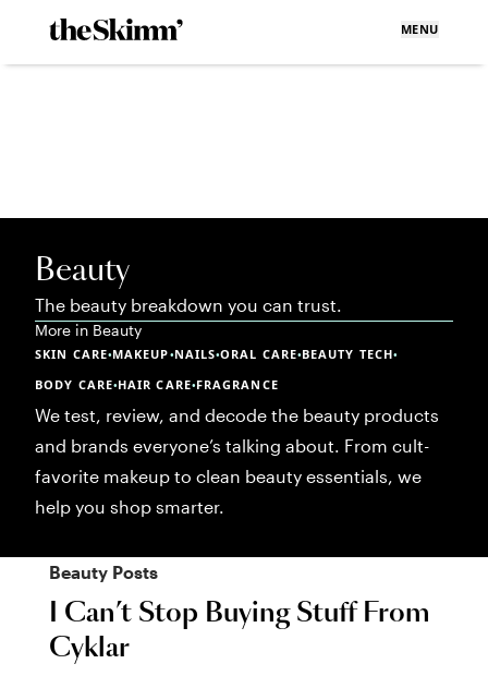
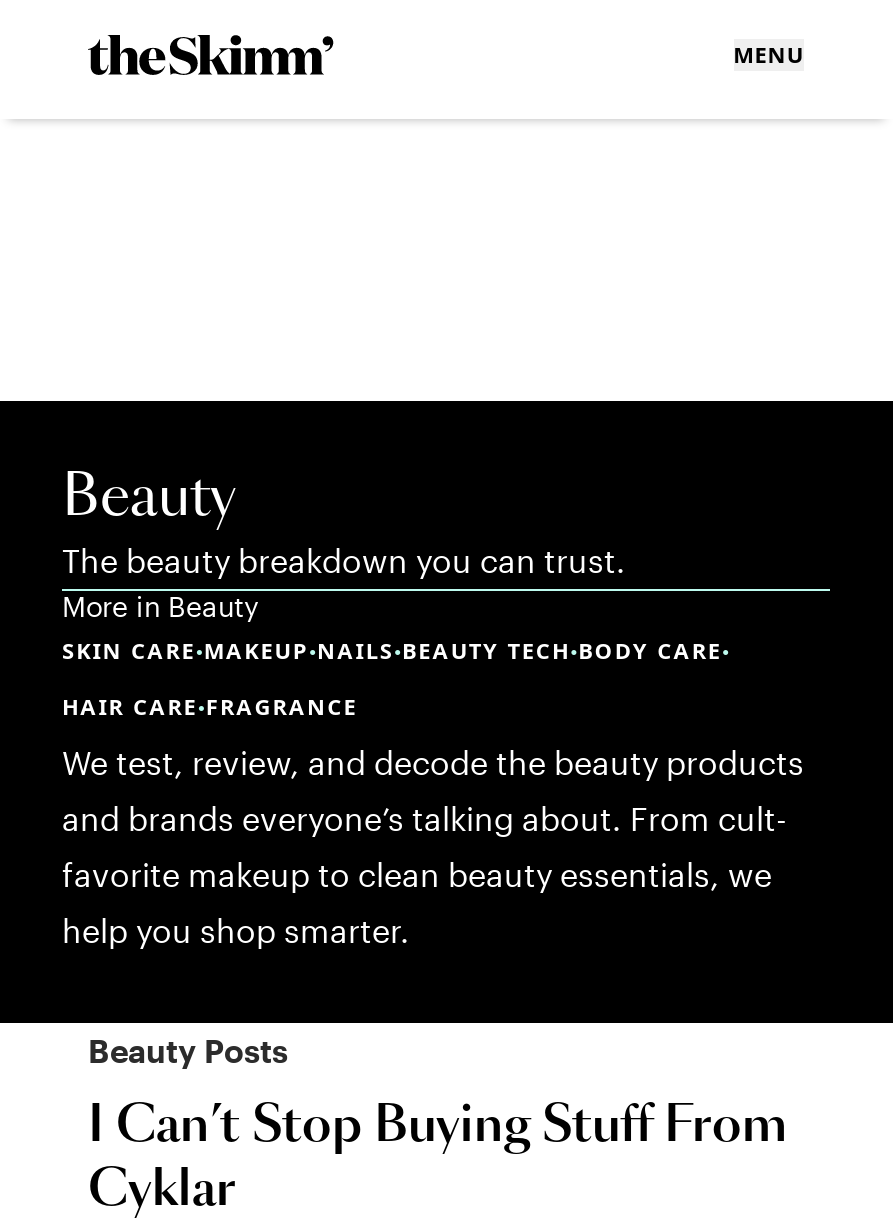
- SKIN CARE•MAKEUP•NAILS•ORAL CARE•BEAUTY TECH•
+ SKIN CARE•MAKEUP•NAILS•BEAUTY TECH•BODY CARE•

- BODY CARE•HAIR CARE•FRAGRANCE
+ HAIR CARE•FRAGRANCE
